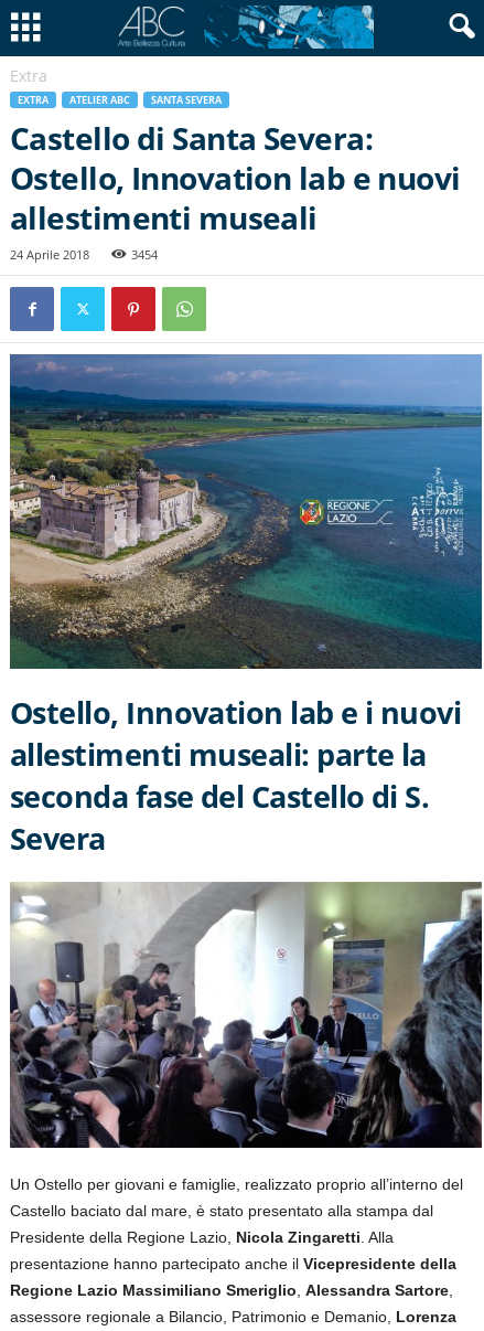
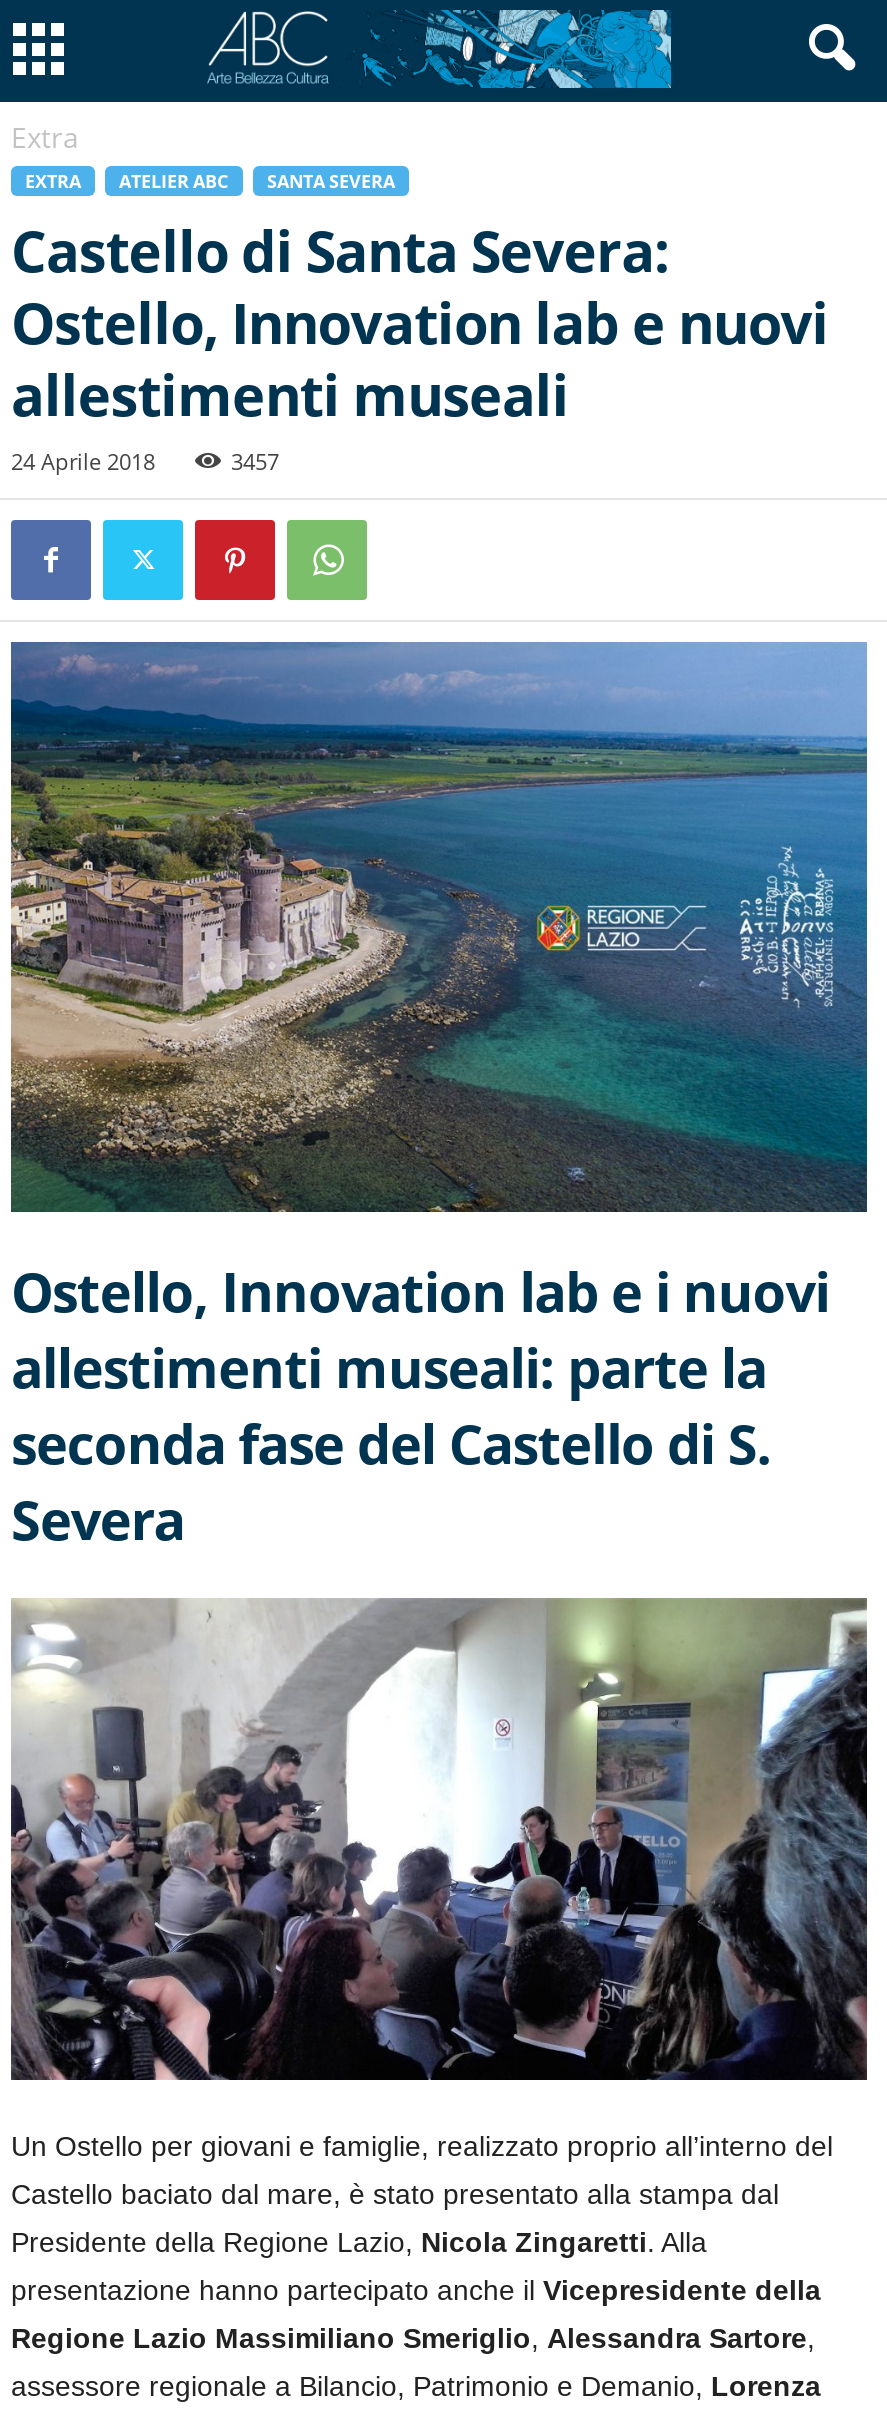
- 3454
+ 3457
